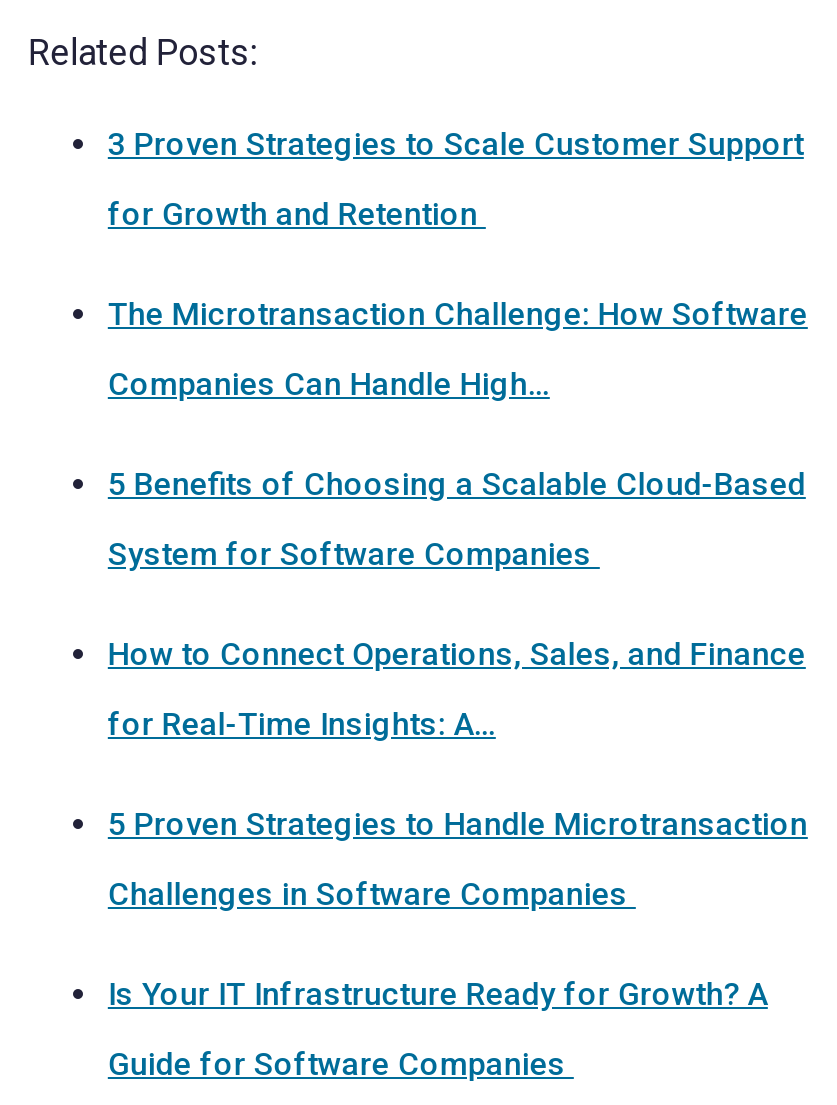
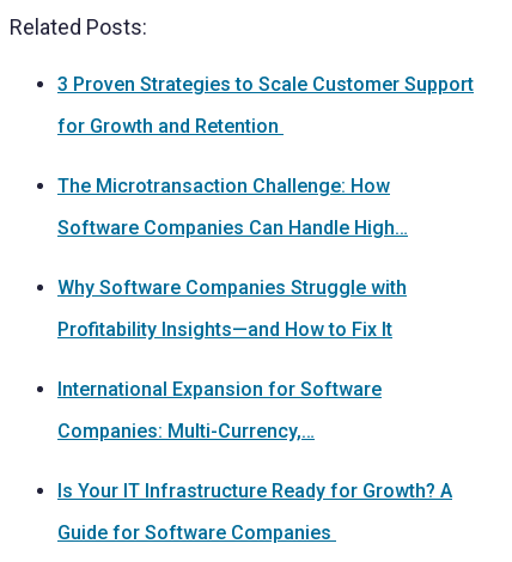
- The Microtransaction Challenge: How Software
- Companies Can Handle High…
- 5 Benefits of Choosing a Scalable Cloud-Based
- System for Software Companies
- How to Connect Operations, Sales, and Finance
- for Real-Time Insights: A…
- 5 Proven Strategies to Handle Microtransaction
- Challenges in Software Companies
+ The Microtransaction Challenge: How
+ Software Companies Can Handle High…
+ Why Software Companies Struggle with
+ Profitability Insights—and How to Fix It
+ International Expansion for Software
+ Companies: Multi-Currency,…
